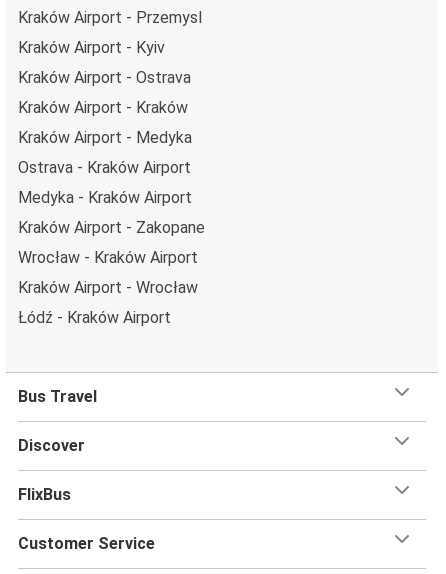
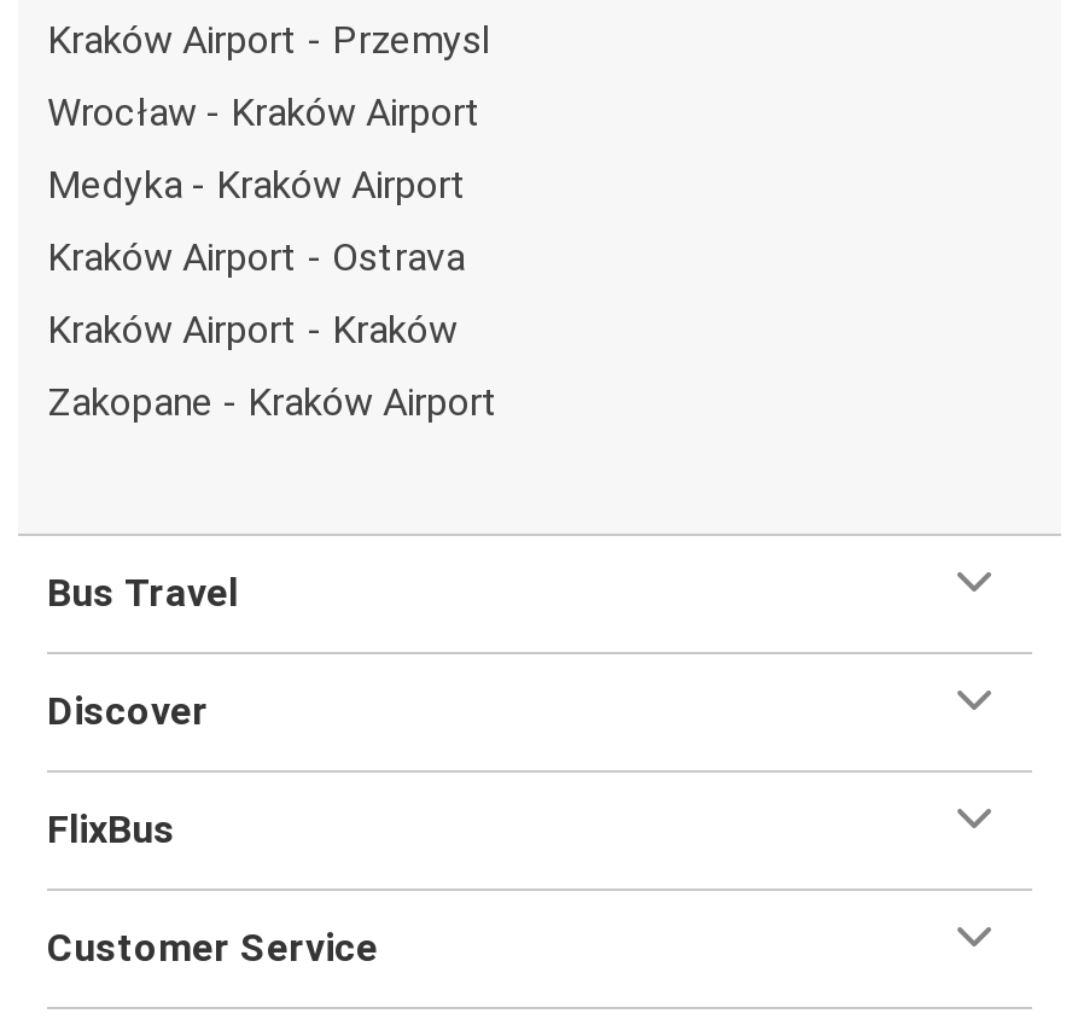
- Kraków Airport - Kyiv

moved down: Kraków Airport - Ostrava | Kraków Airport - Kraków

- Kraków Airport - Medyka
- Ostrava - Kraków Airport
- Kraków Airport - Zakopane
- Kraków Airport - Wrocław
- Łódź - Kraków Airport
+ Zakopane - Kraków Airport

moved up: Medyka - Kraków Airport

moved up: Wrocław - Kraków Airport
